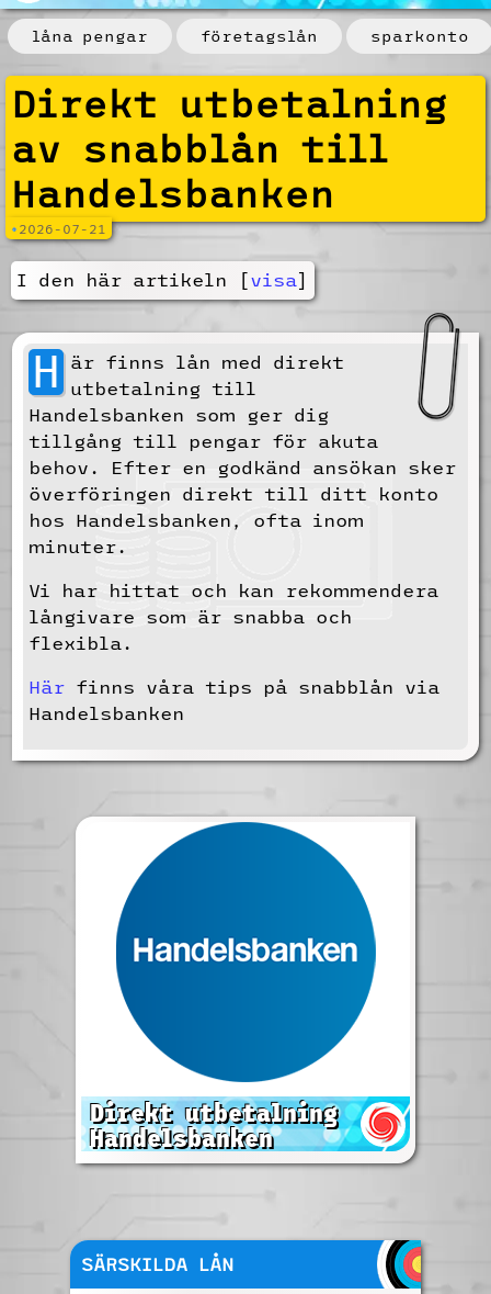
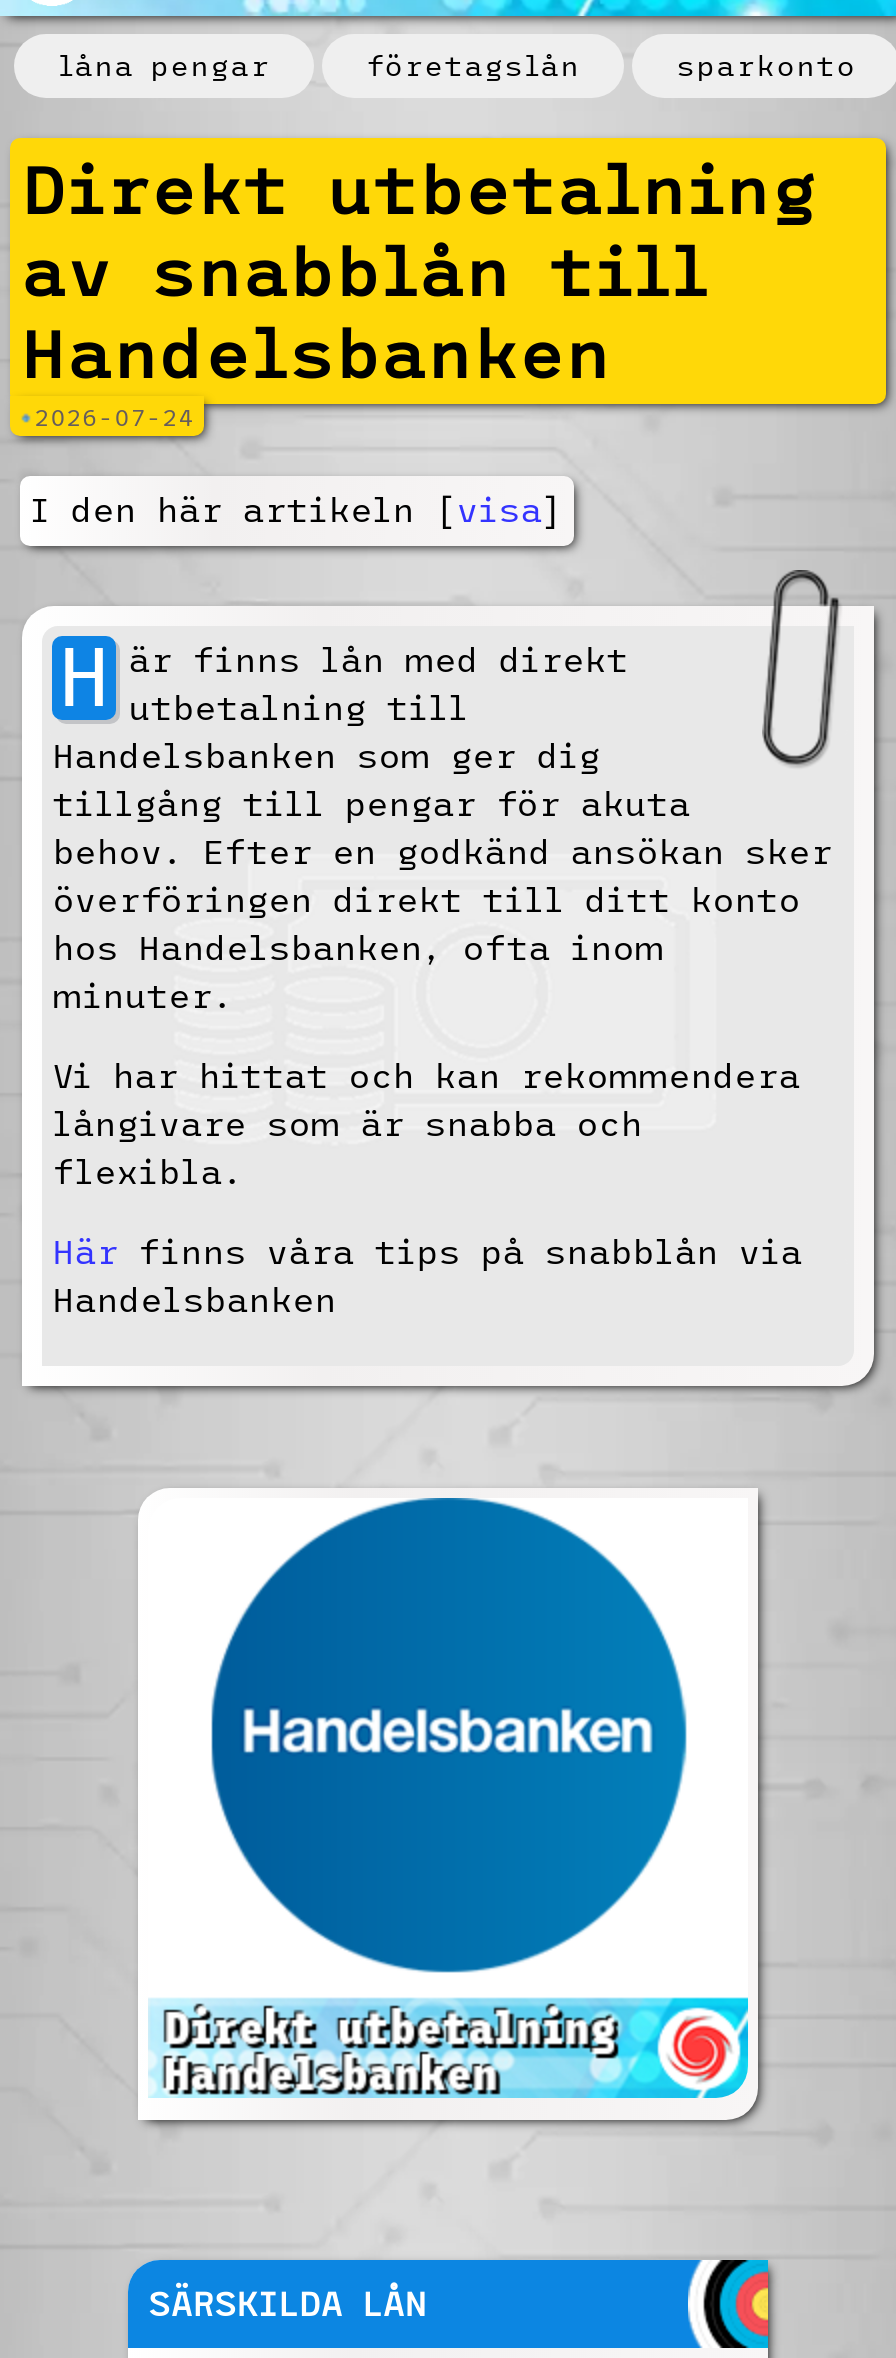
- 2026-07-21
+ 2026-07-24
